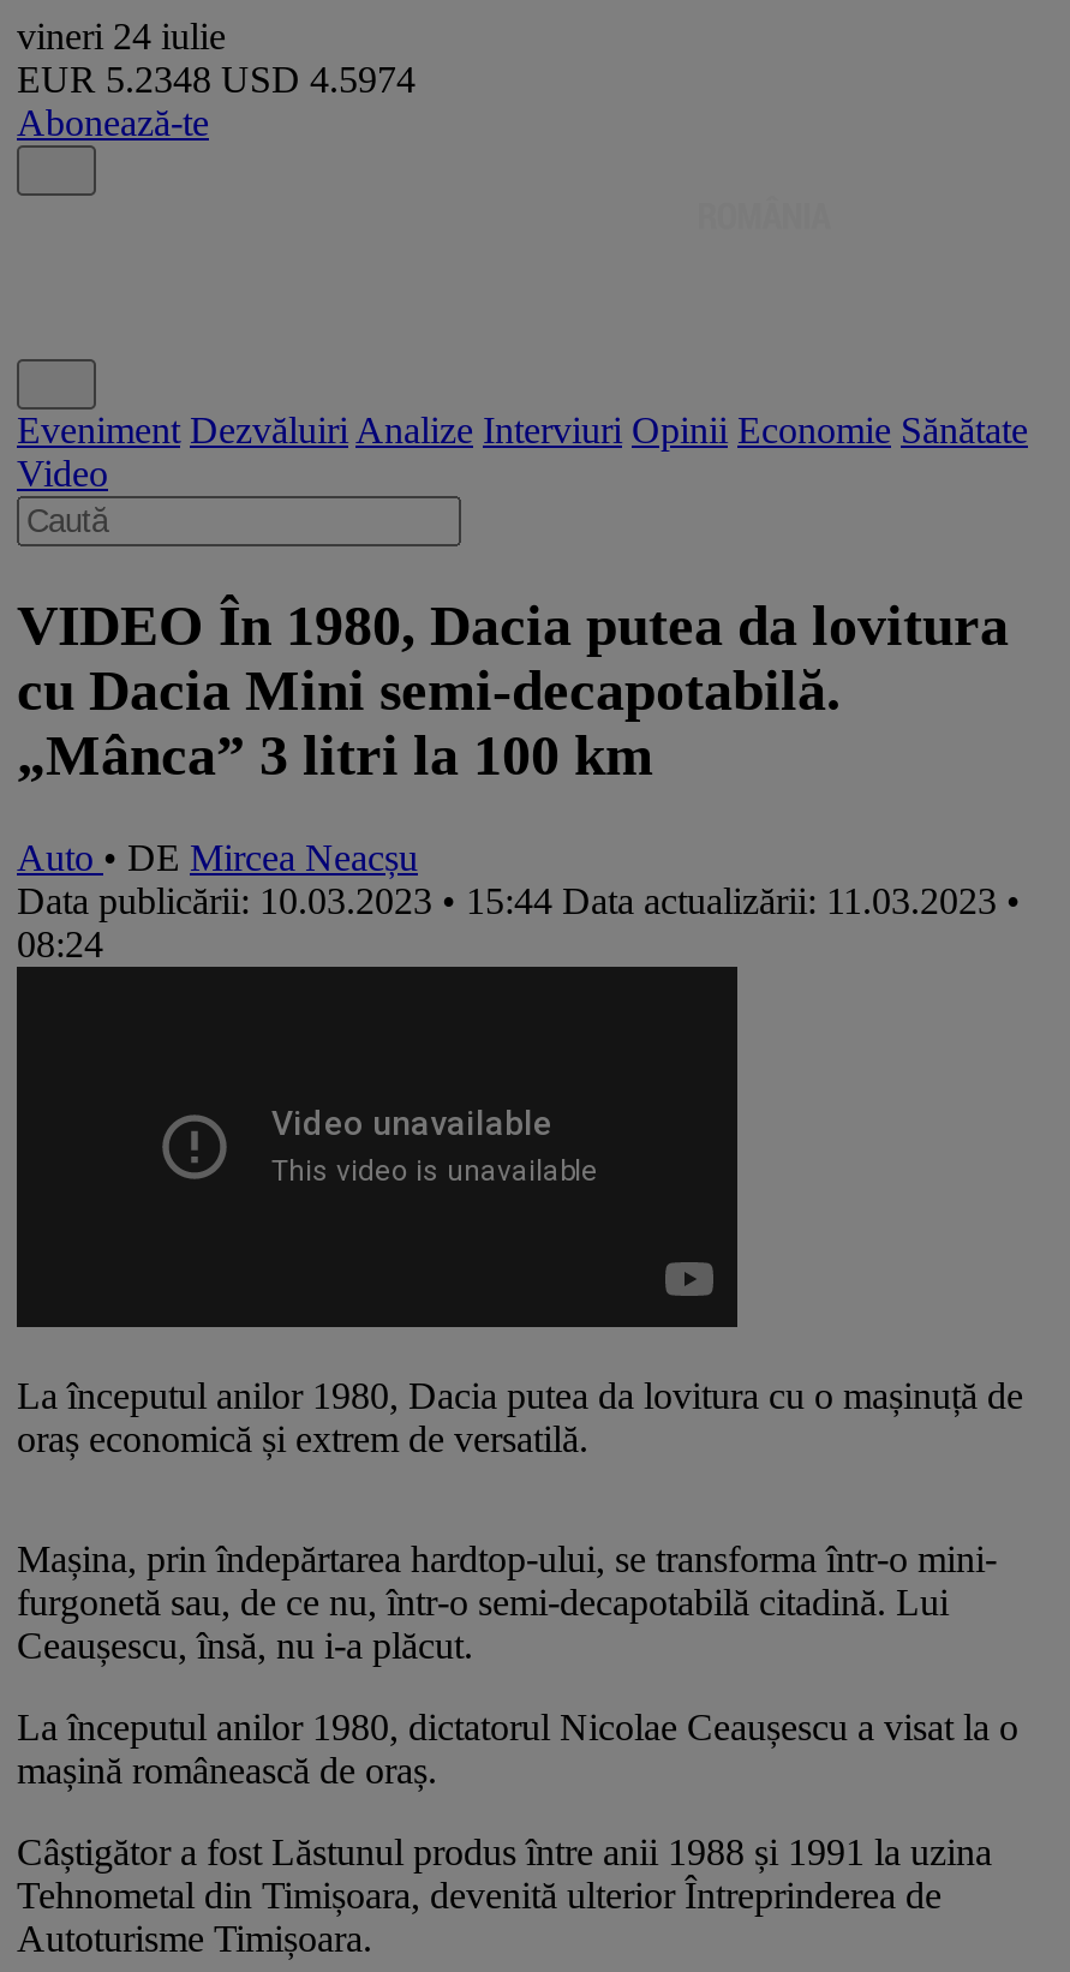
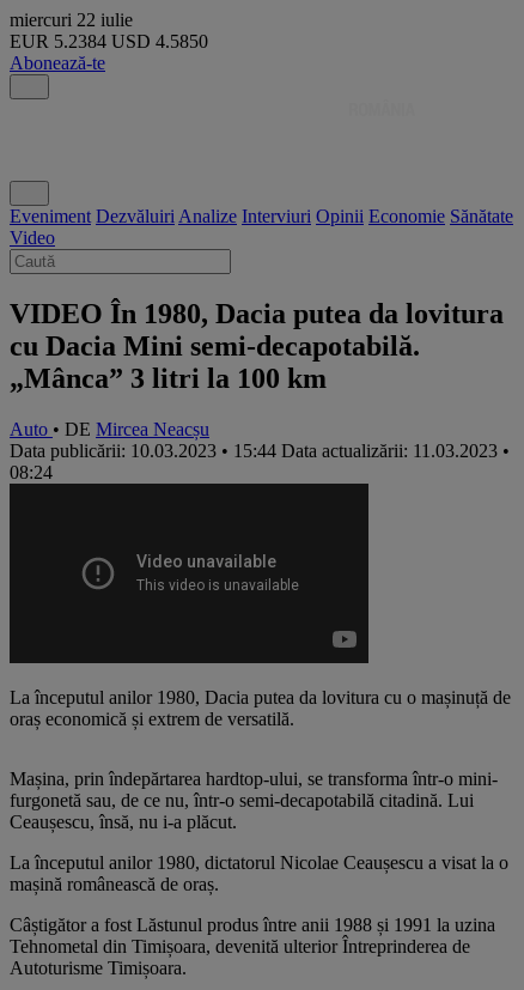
- vineri 24 iulie
+ miercuri 22 iulie

- EUR 5.2348 USD 4.5974
+ EUR 5.2384 USD 4.5850
